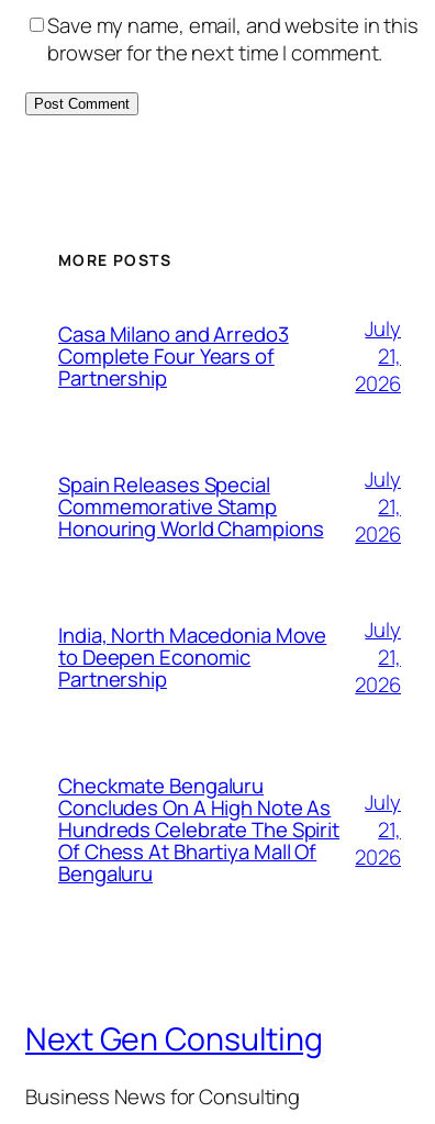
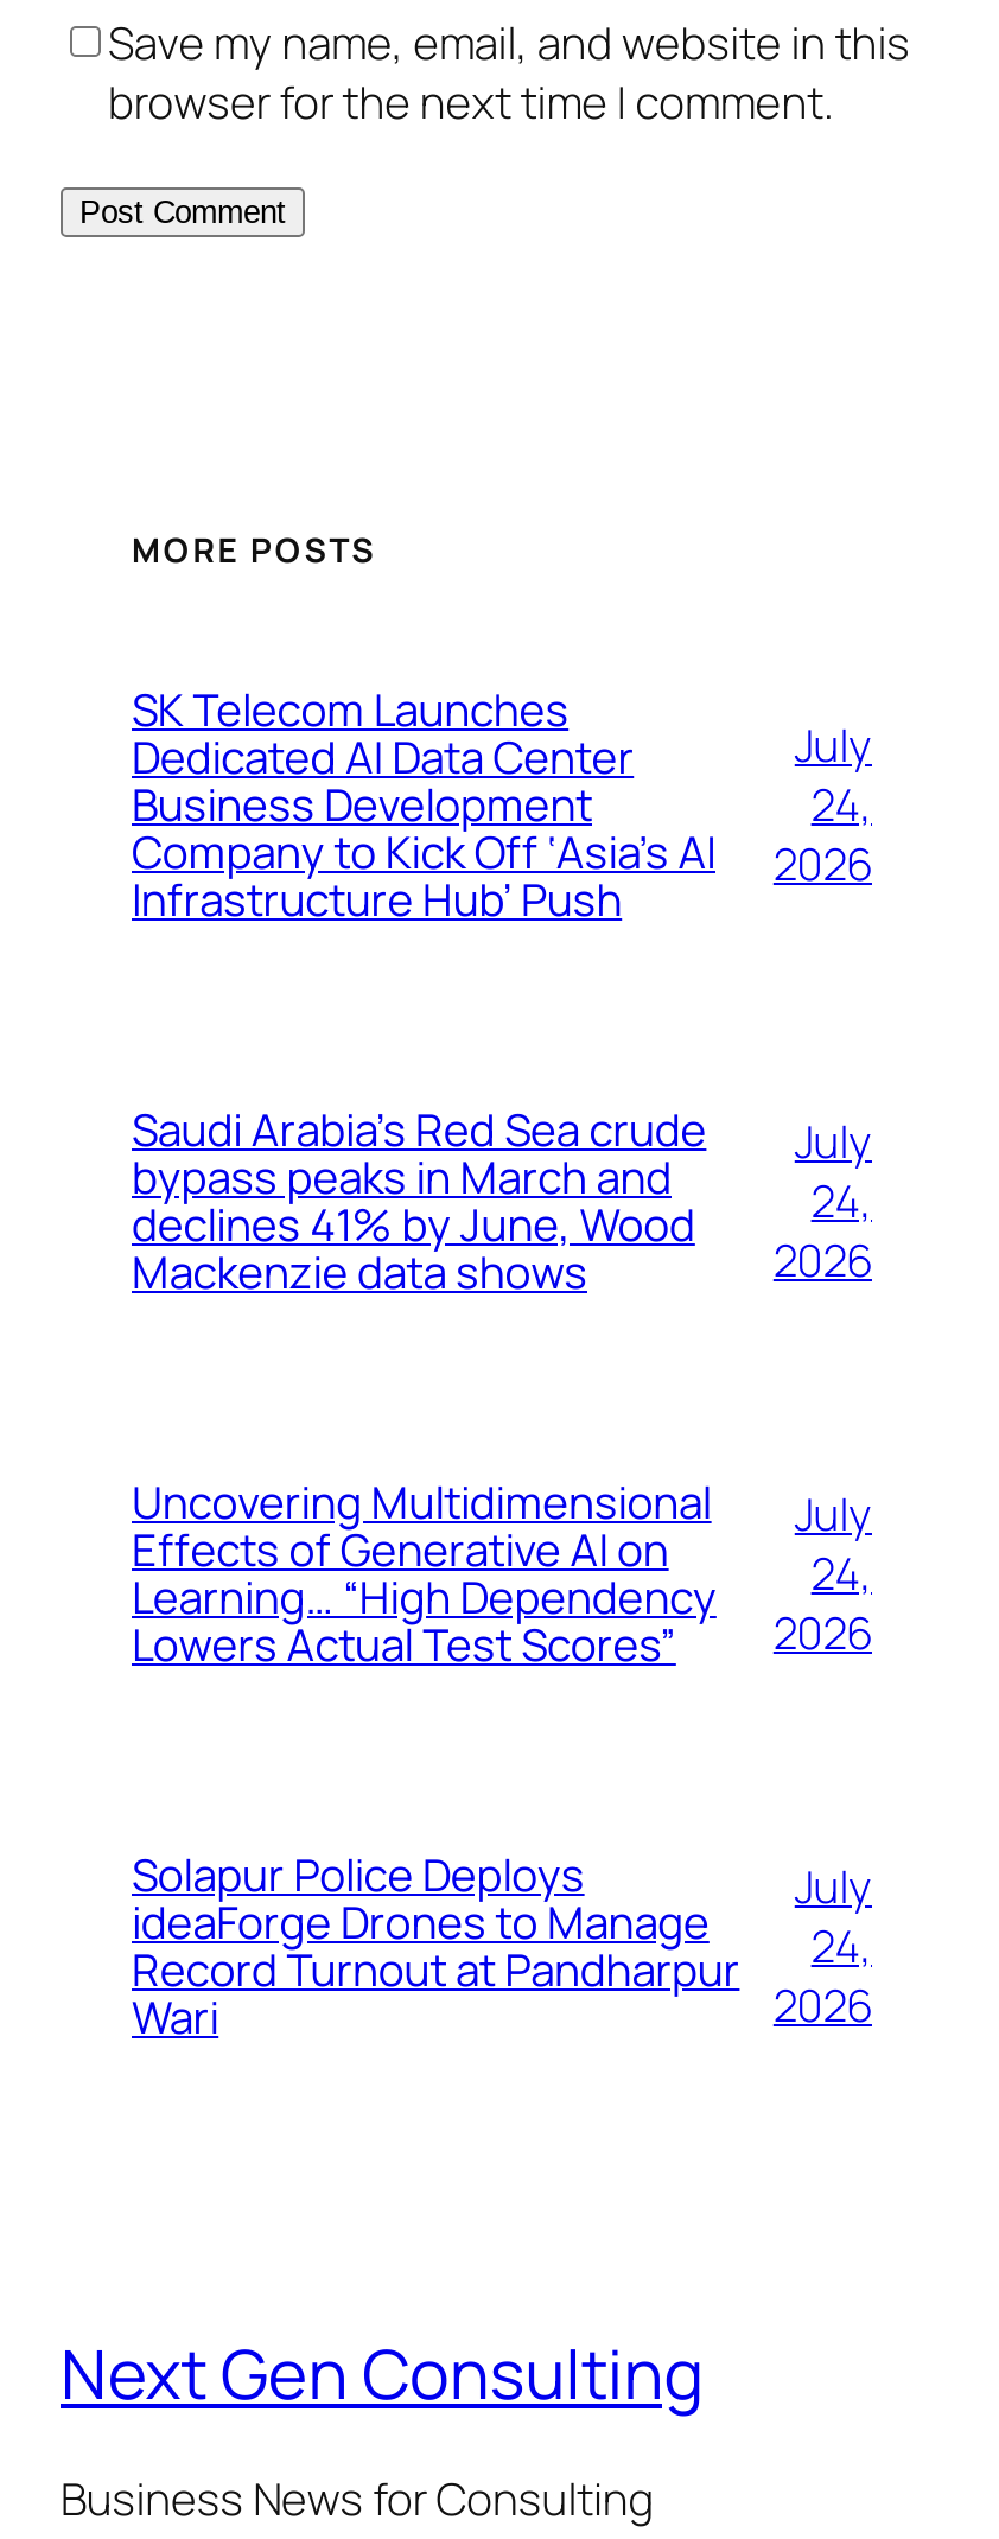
- Casa Milano and Arredo3
- Complete Four Years of
- Partnership
+ SK Telecom Launches
+ Dedicated AI Data Center
+ Business Development
+ Company to Kick Off ‘Asia’s AI
+ Infrastructure Hub’ Push

- 21,
+ 24,

- Spain Releases Special
- Commemorative Stamp
- Honouring World Champions
+ Saudi Arabia’s Red Sea crude
+ bypass peaks in March and
+ declines 41% by June, Wood
+ Mackenzie data shows

- 21,
+ 24,

- India, North Macedonia Move
- to Deepen Economic
- Partnership
+ Uncovering Multidimensional
+ Effects of Generative AI on
+ Learning… “High Dependency
+ Lowers Actual Test Scores”

- 21,
+ 24,

- Checkmate Bengaluru
- Concludes On A High Note As
- Hundreds Celebrate The Spirit
- Of Chess At Bhartiya Mall Of
- Bengaluru
+ Solapur Police Deploys
+ ideaForge Drones to Manage
+ Record Turnout at Pandharpur
+ Wari

- 21,
+ 24,
